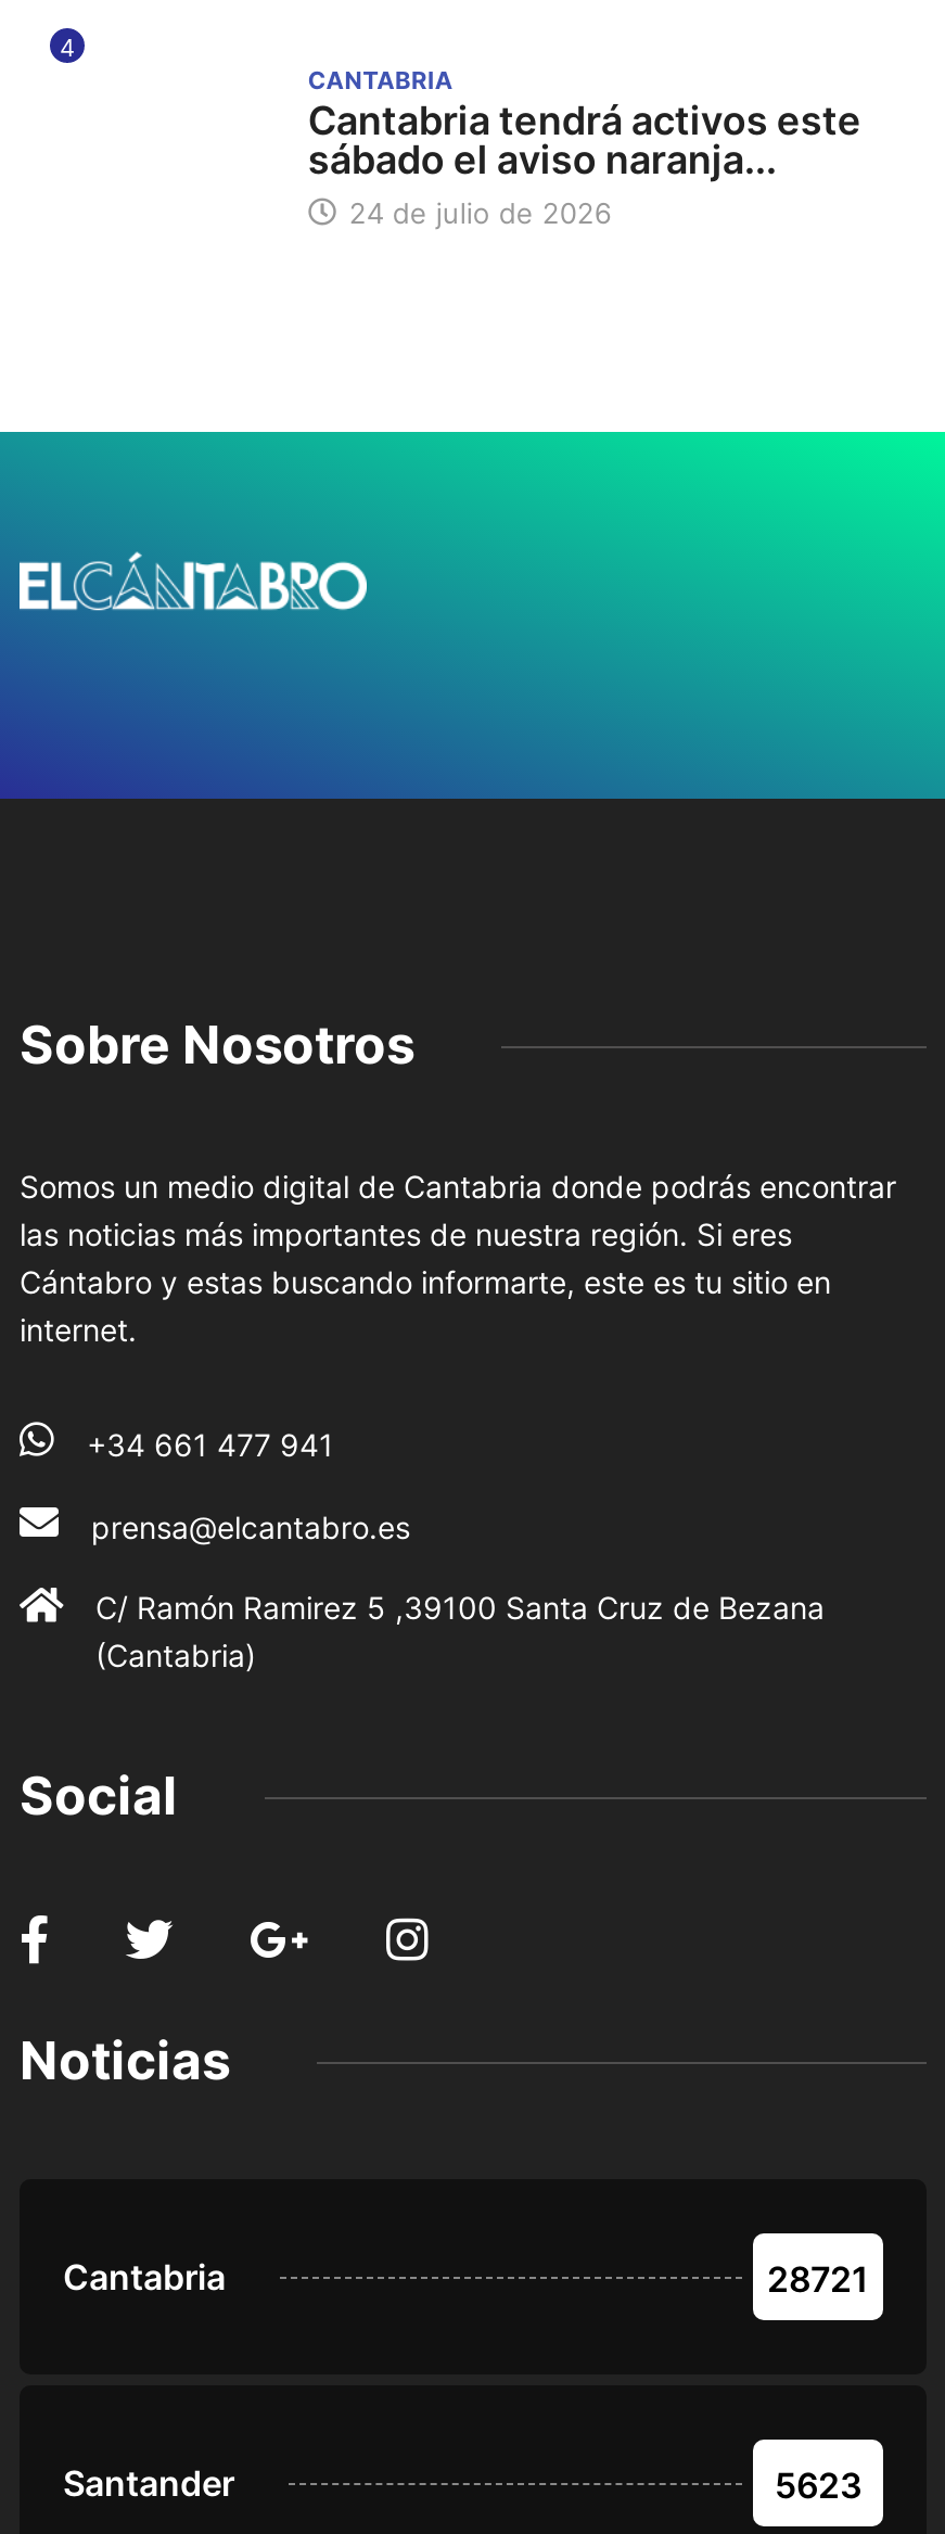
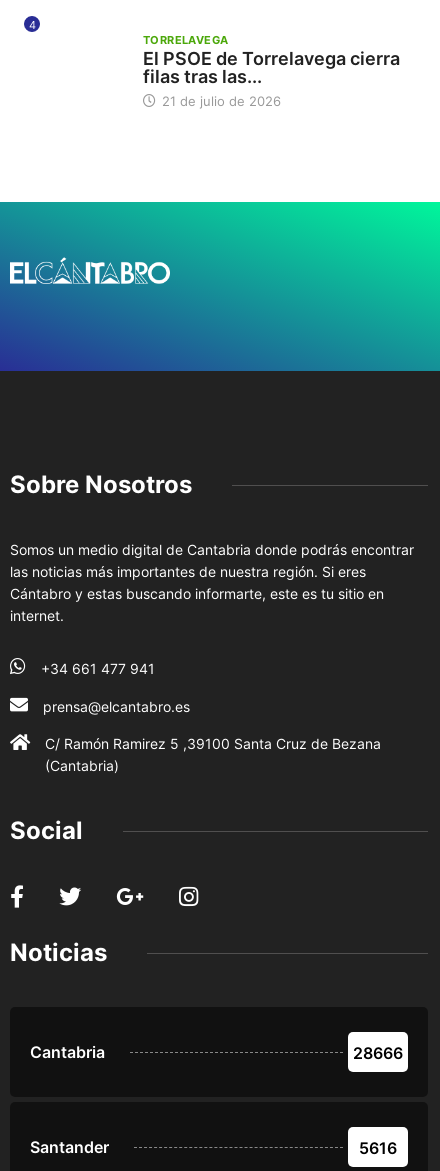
- CANTABRIA
- Cantabria tendrá activos este
- sábado el aviso naranja...
- 24 de julio de 2026
+ TORRELAVEGA
+ El PSOE de Torrelavega cierra
+ filas tras las...
+ 21 de julio de 2026

- 28721
+ 28666

- 5623
+ 5616
